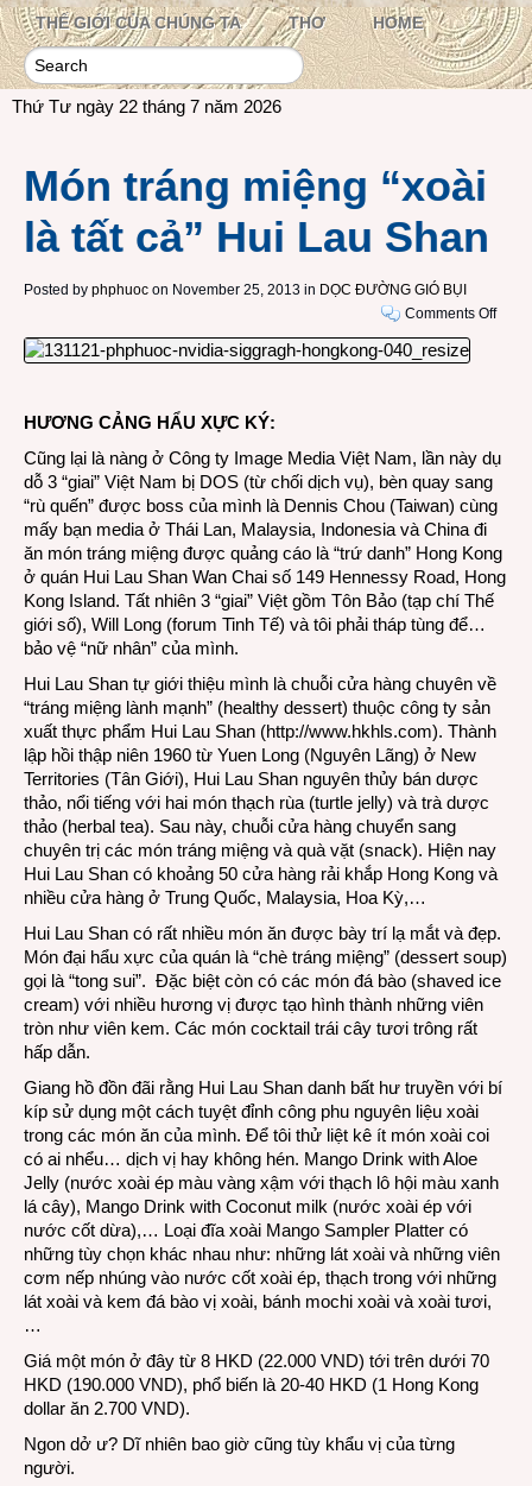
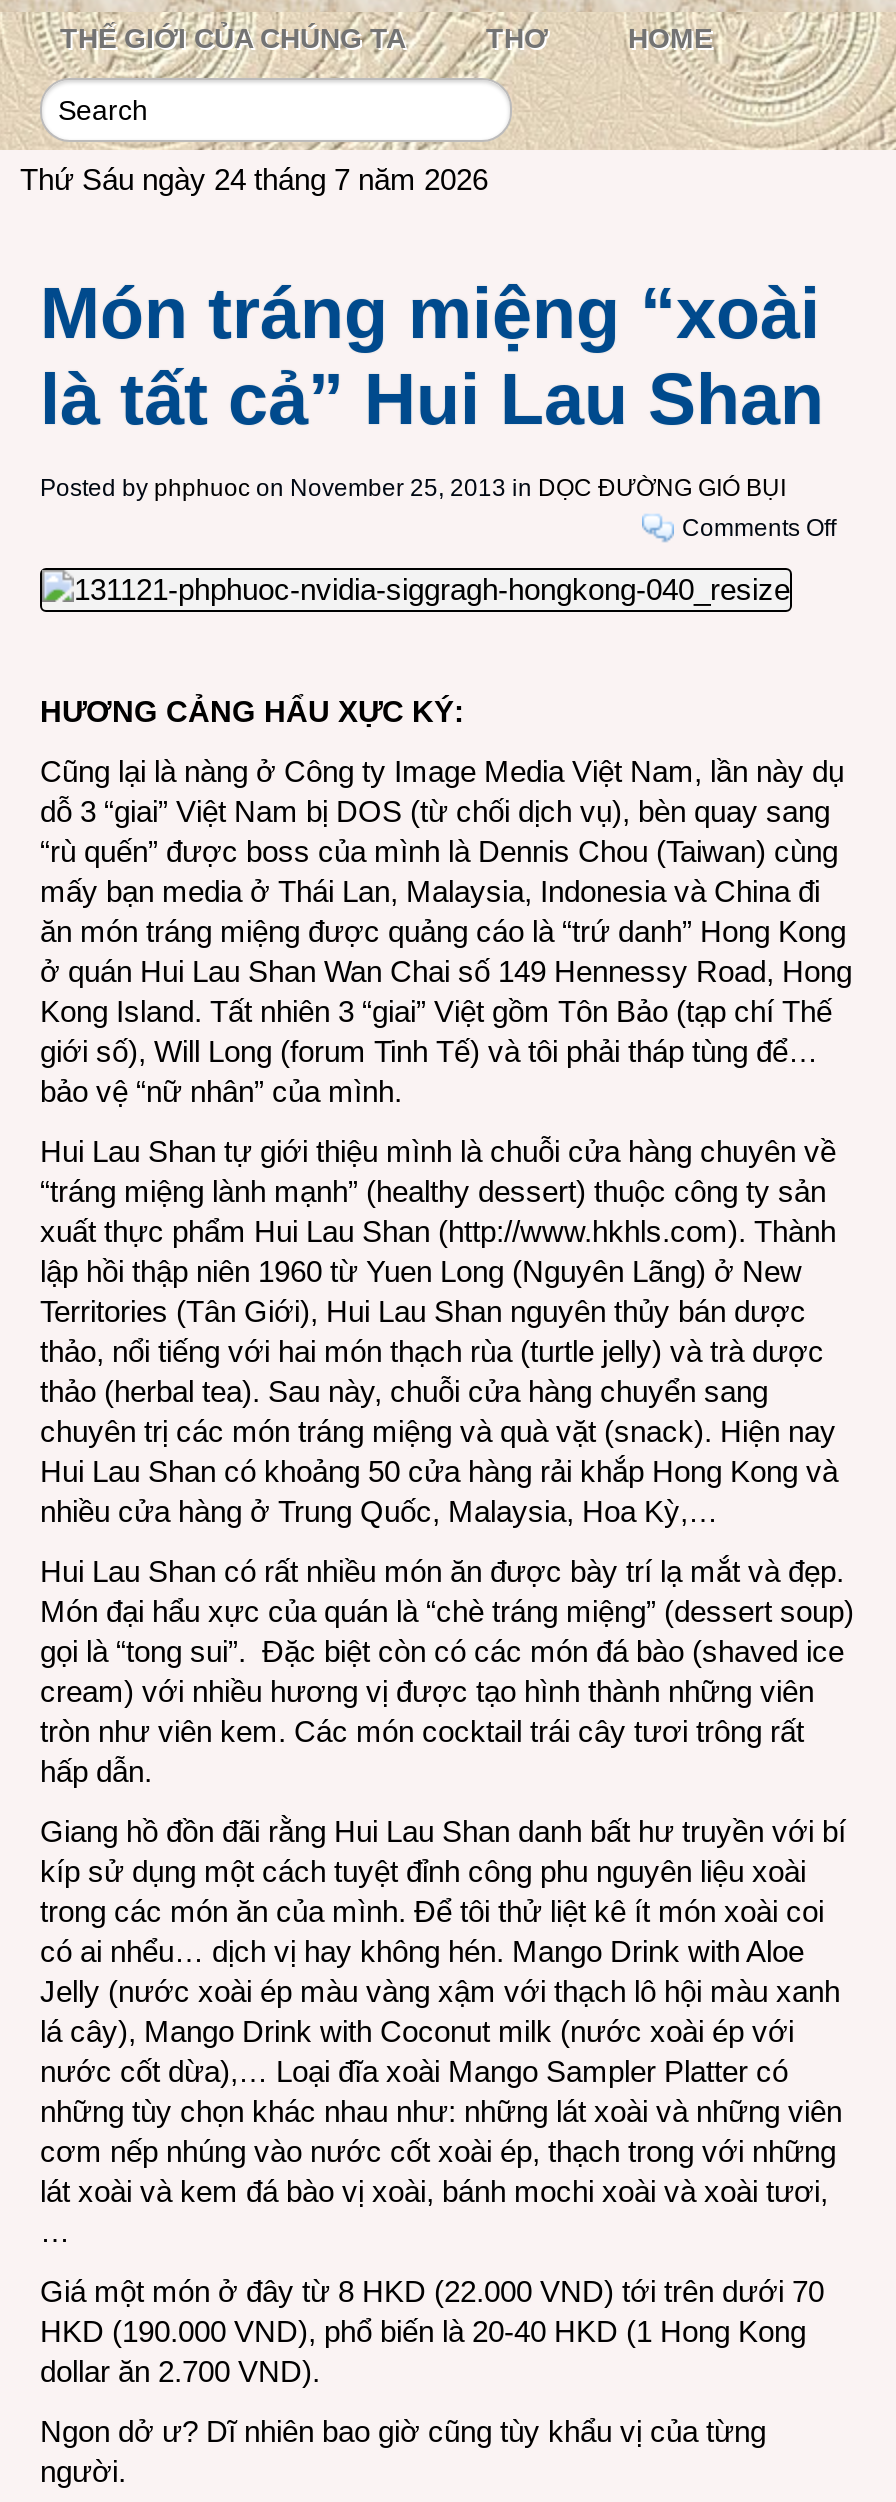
- Thứ Tư ngày 22 tháng 7 năm 2026
+ Thứ Sáu ngày 24 tháng 7 năm 2026
